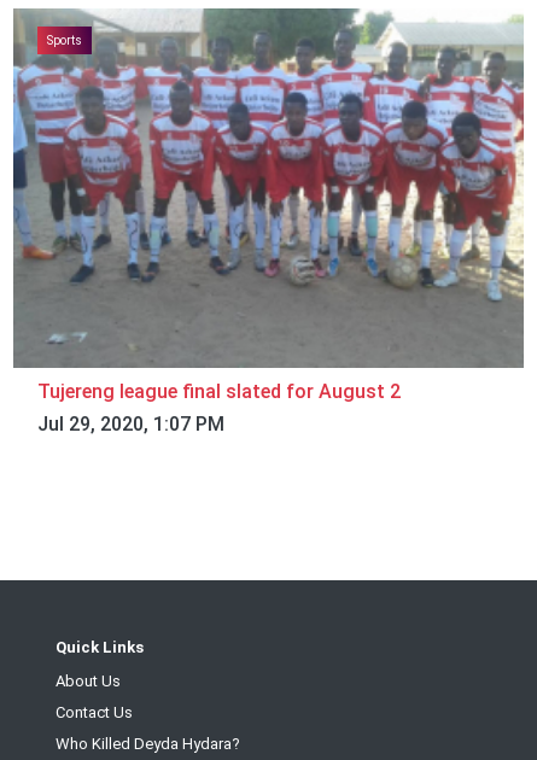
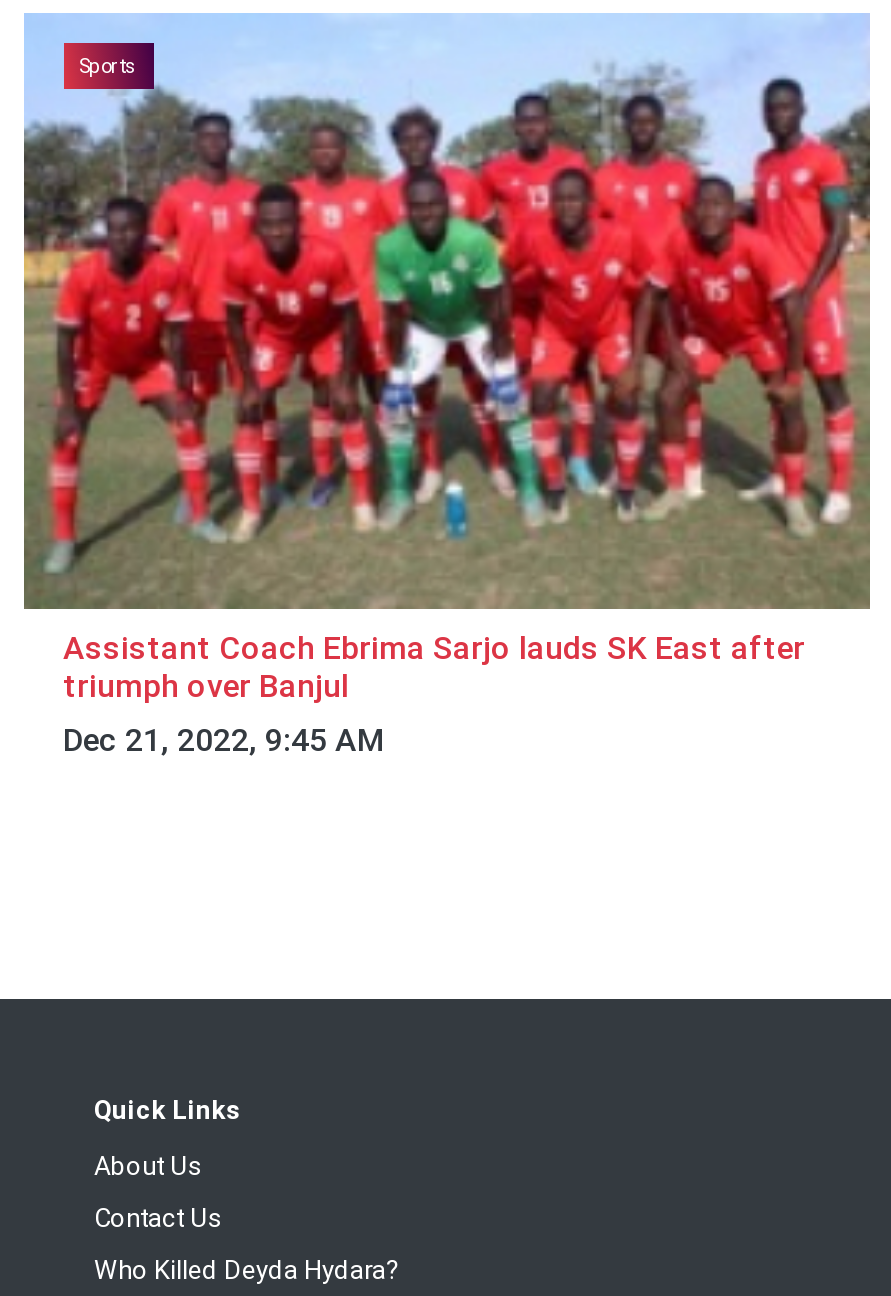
- [image]
- Tujereng league final slated for August 2
- Jul 29, 2020, 1:07 PM
+ [image]
+ Assistant Coach Ebrima Sarjo lauds SK East after
+ triumph over Banjul
+ Dec 21, 2022, 9:45 AM
